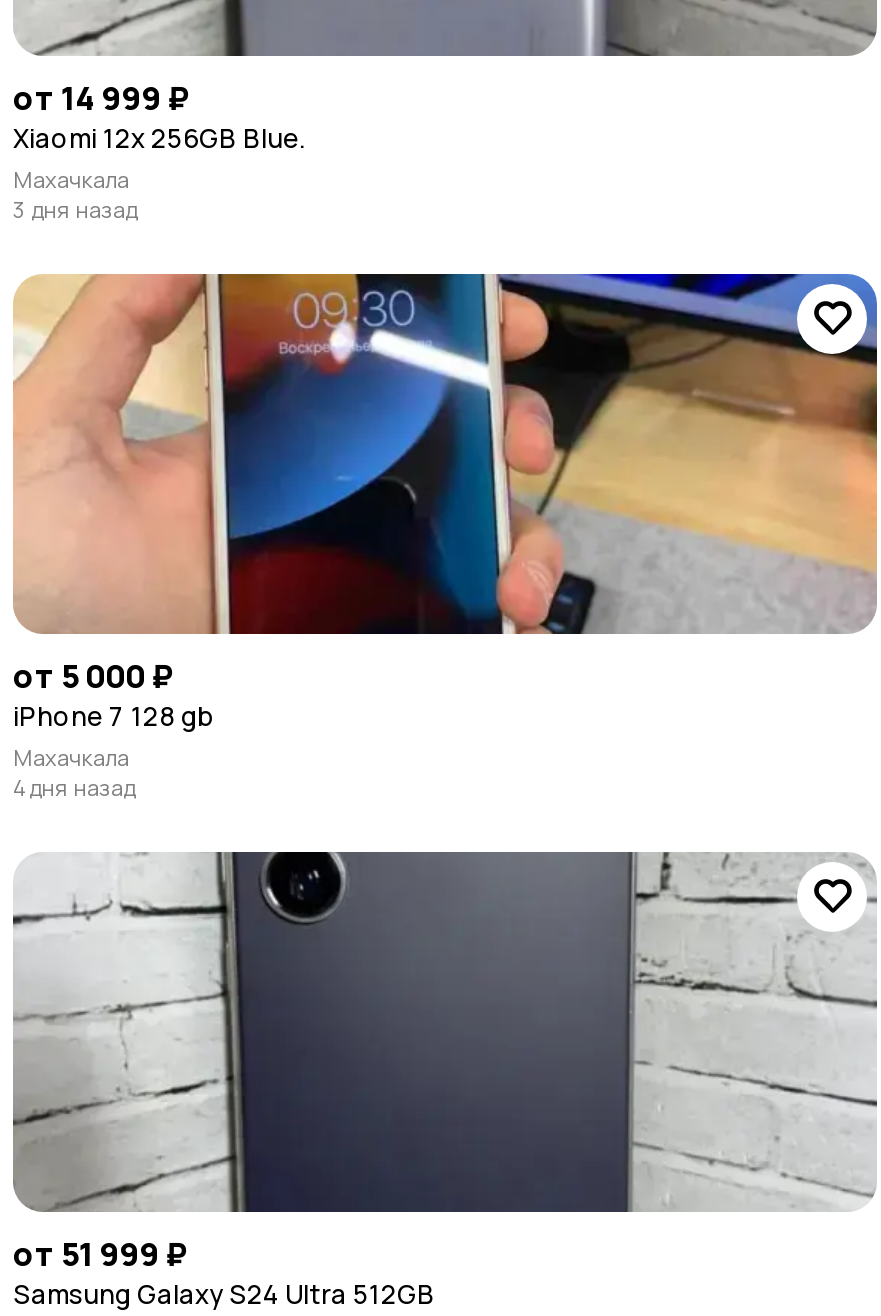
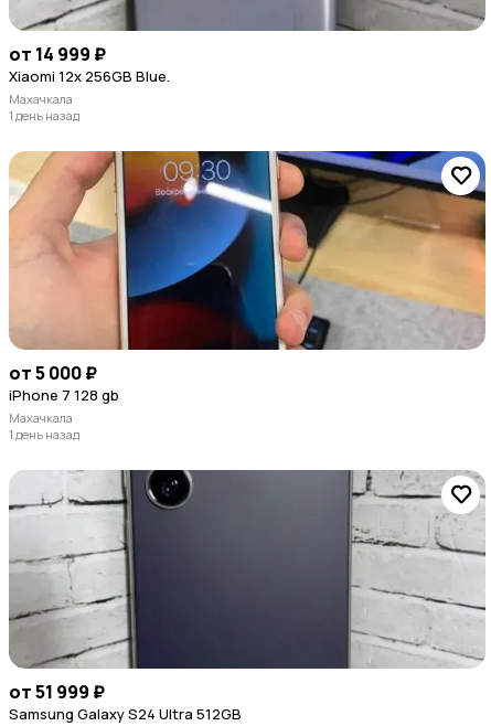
- 3 дня назад
+ 1 день назад

- 4 дня назад
+ 1 день назад
